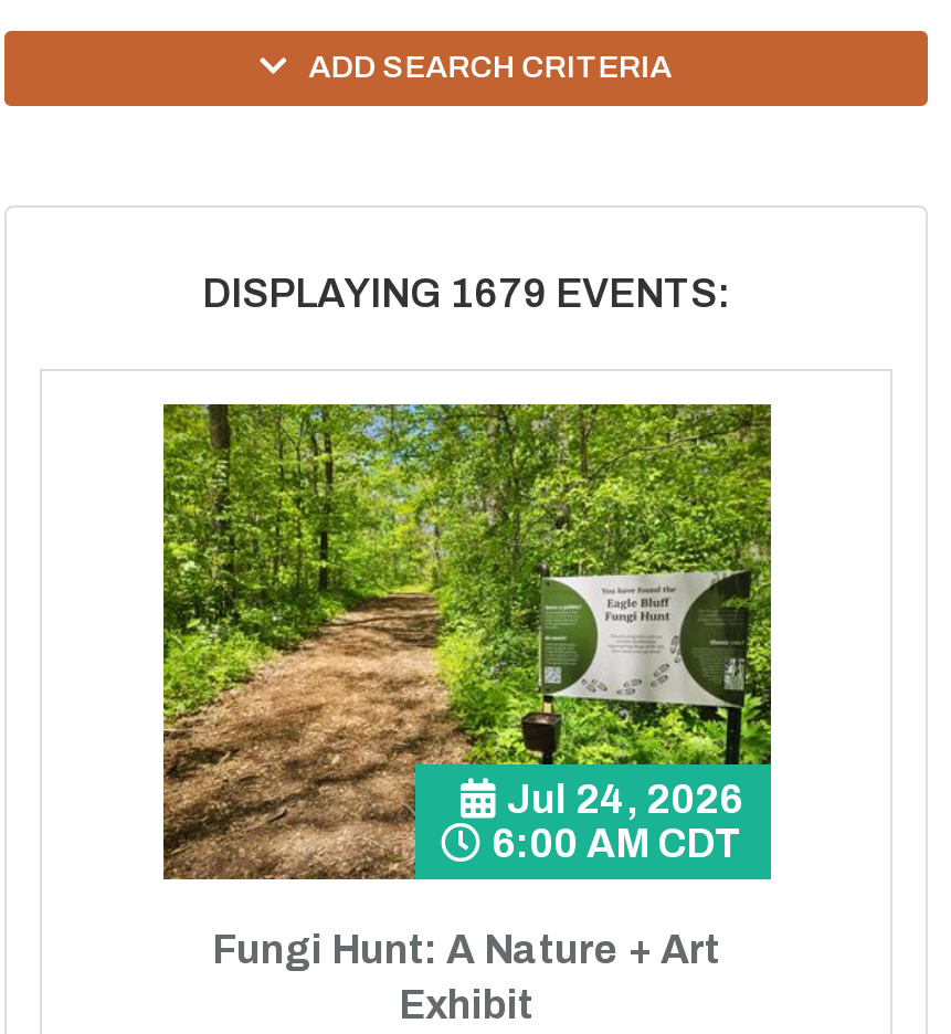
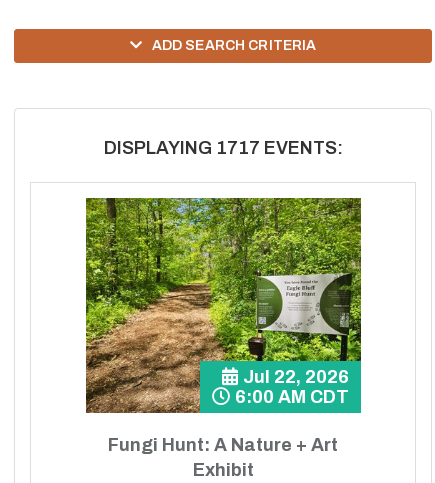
- DISPLAYING 1679 EVENTS:
+ DISPLAYING 1717 EVENTS:

- Jul 24, 2026
+ Jul 22, 2026
